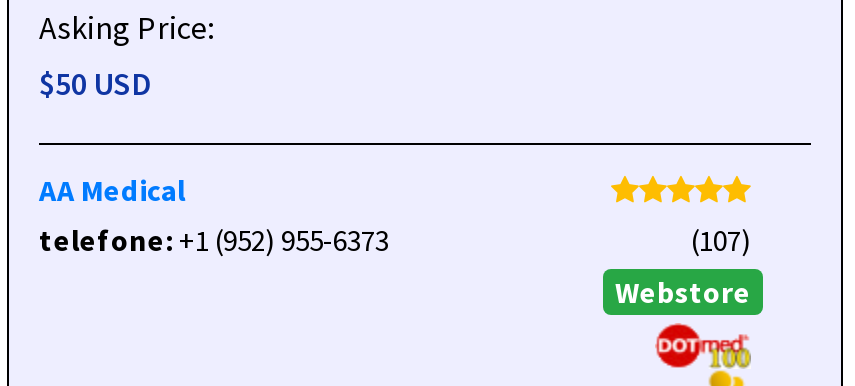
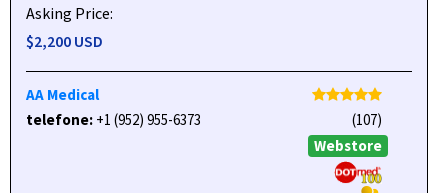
- $50 USD
+ $2,200 USD
